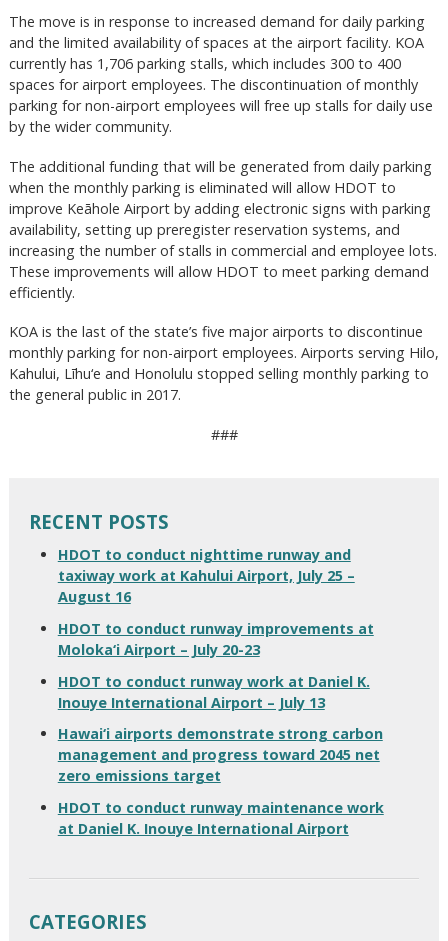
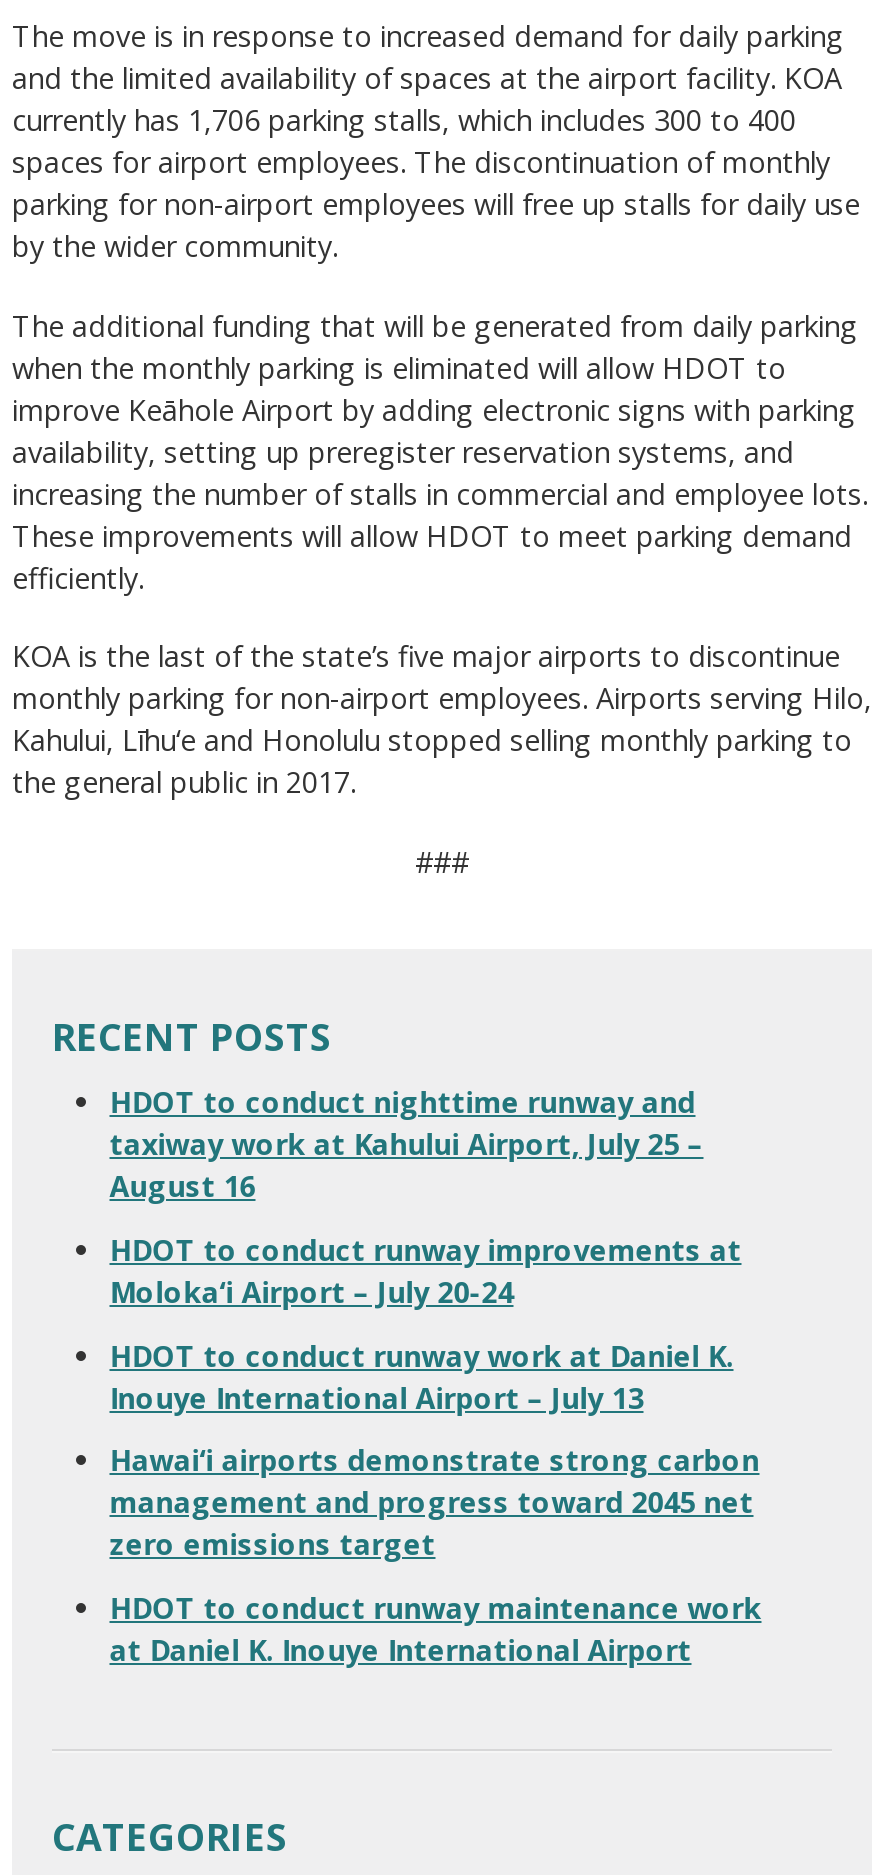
- Moloka‘i Airport – July 20-23
+ Moloka‘i Airport – July 20-24
